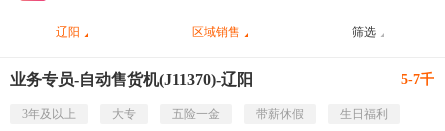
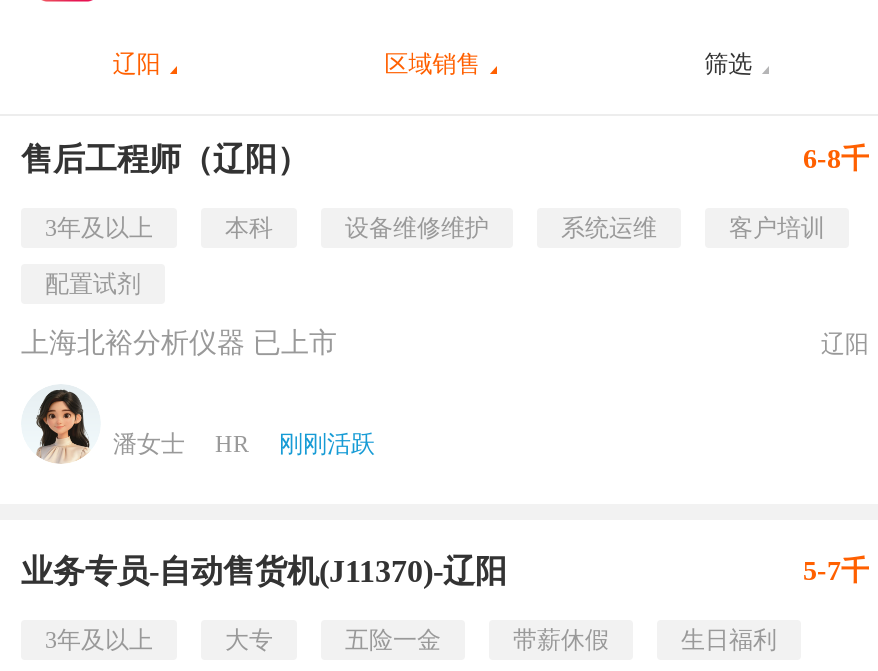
+ 售后工程师（辽阳）
+ 6-8千
+ 3年及以上
+ 本科
+ 设备维修维护
+ 系统运维
+ 客户培训
+ 配置试剂
+ 上海北裕分析仪器 已上市
+ 辽阳

+ [image]
+ 潘女士
+ HR
+ 刚刚活跃
